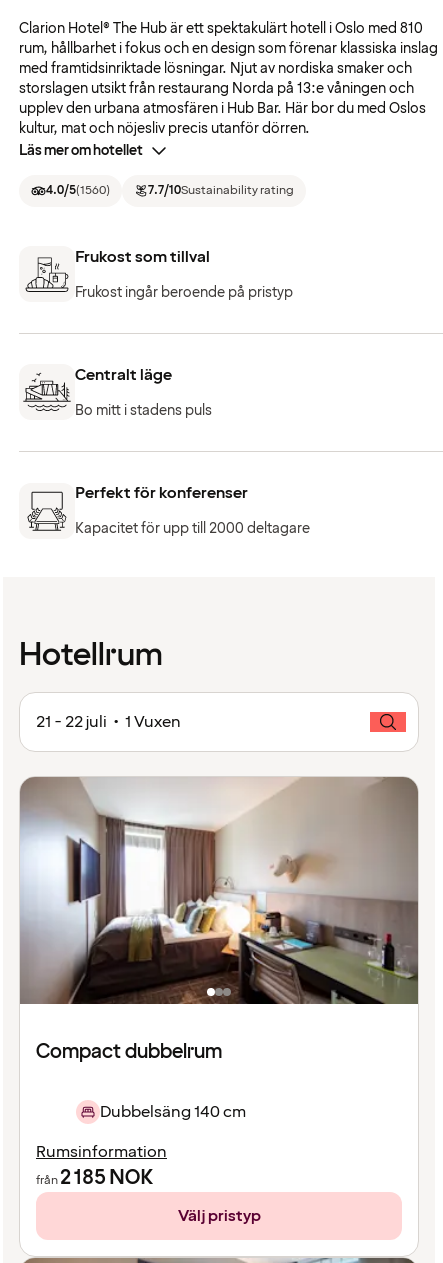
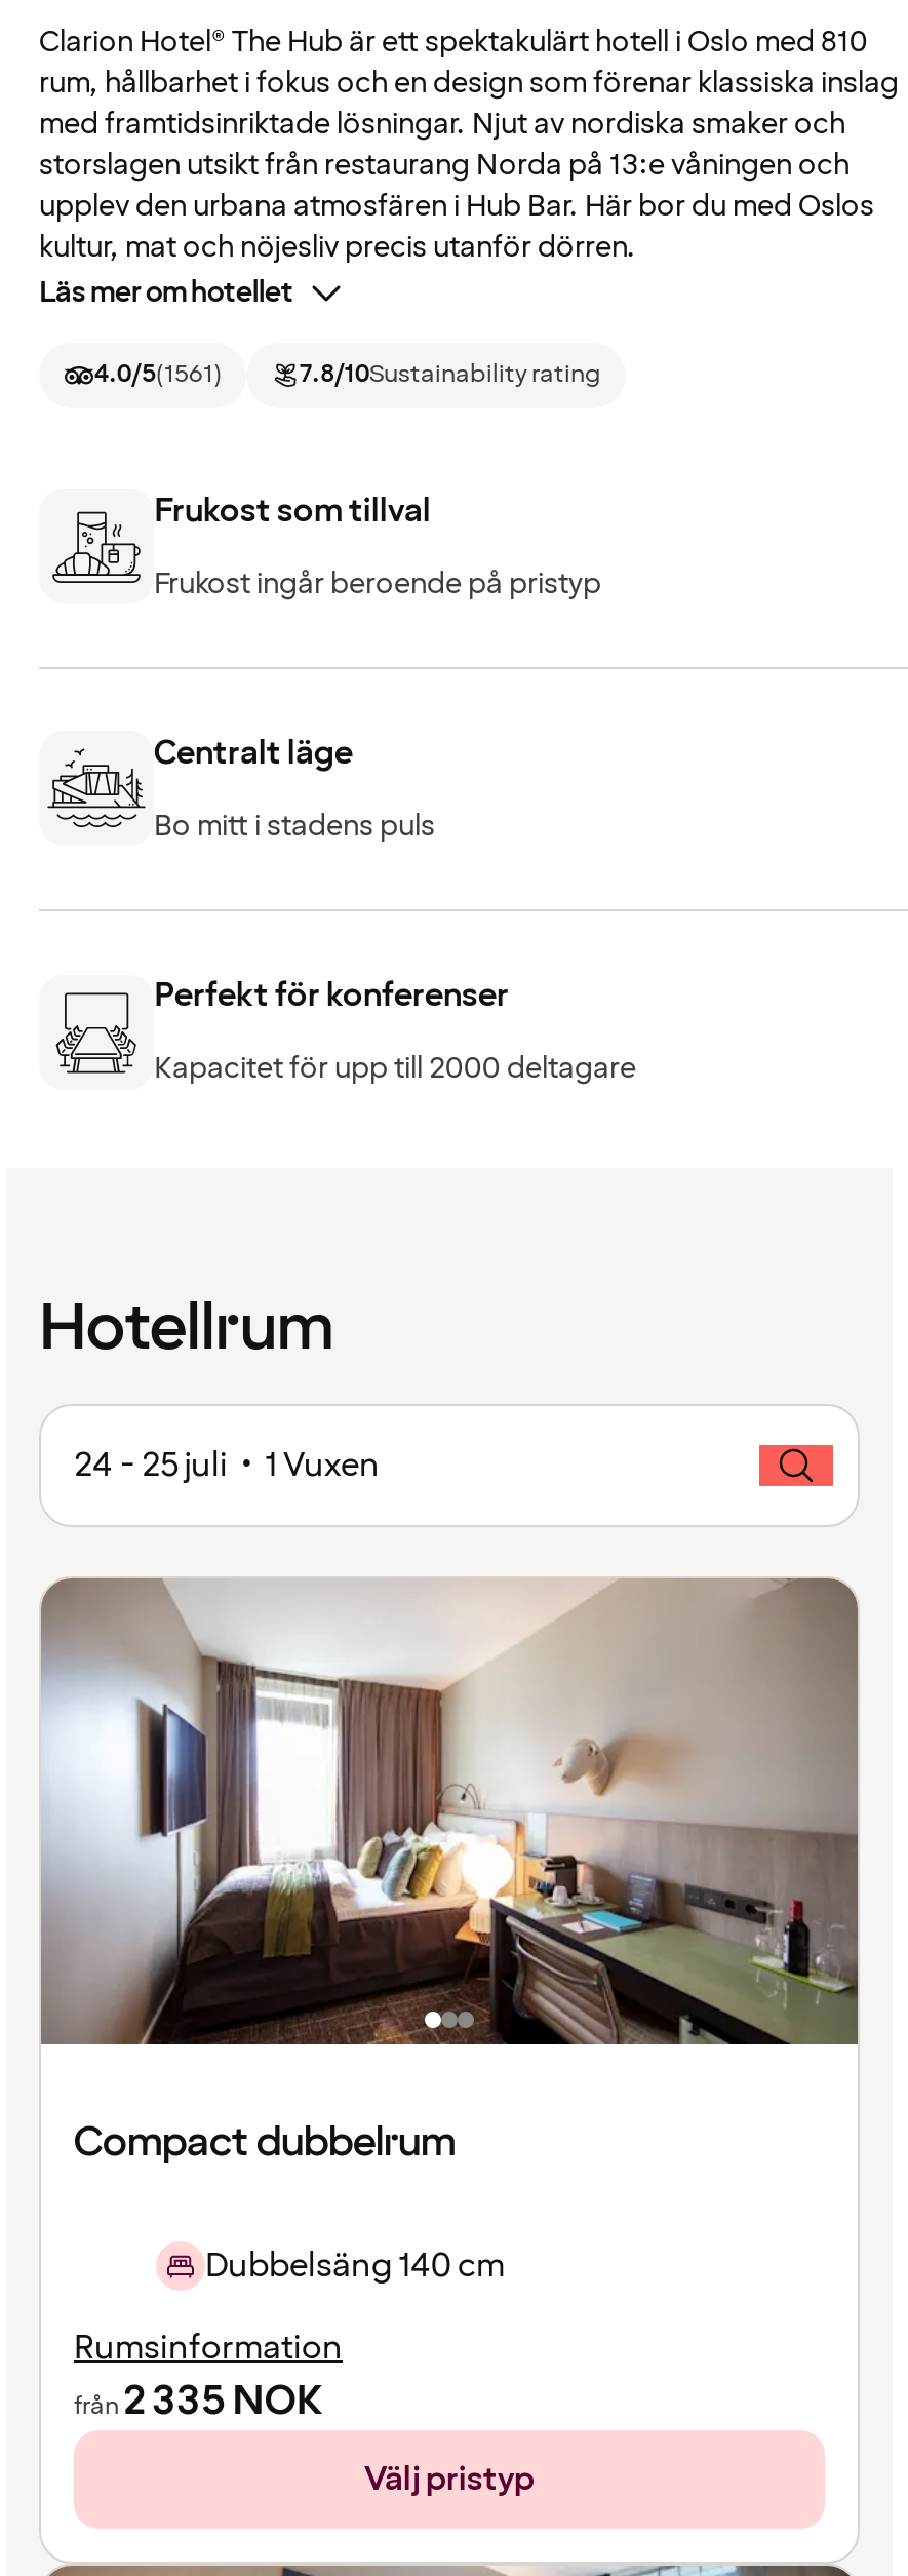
- 4.0/5(1560)
+ 4.0/5(1561)

- 7.7/10Sustainability rating
+ 7.8/10Sustainability rating

- 21 - 22 juli • 1 Vuxen
+ 24 - 25 juli • 1 Vuxen

- från2 185 NOK
+ från2 335 NOK
